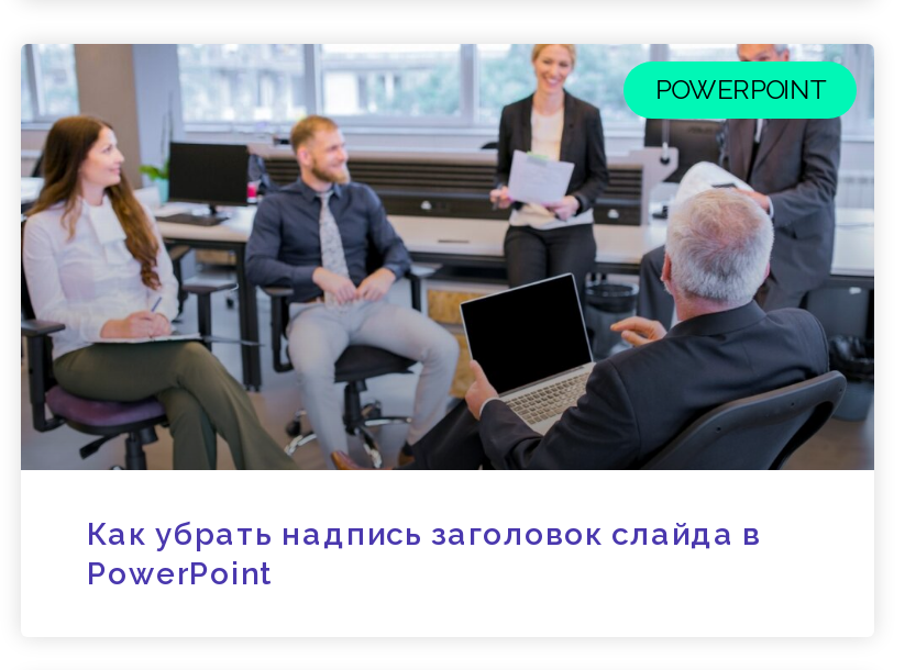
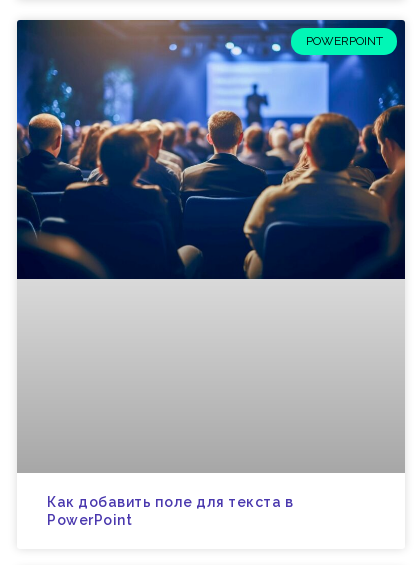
- [image]
- Как убрать надпись заголовок слайда в
+ [image]
+ Как добавить поле для текста в
